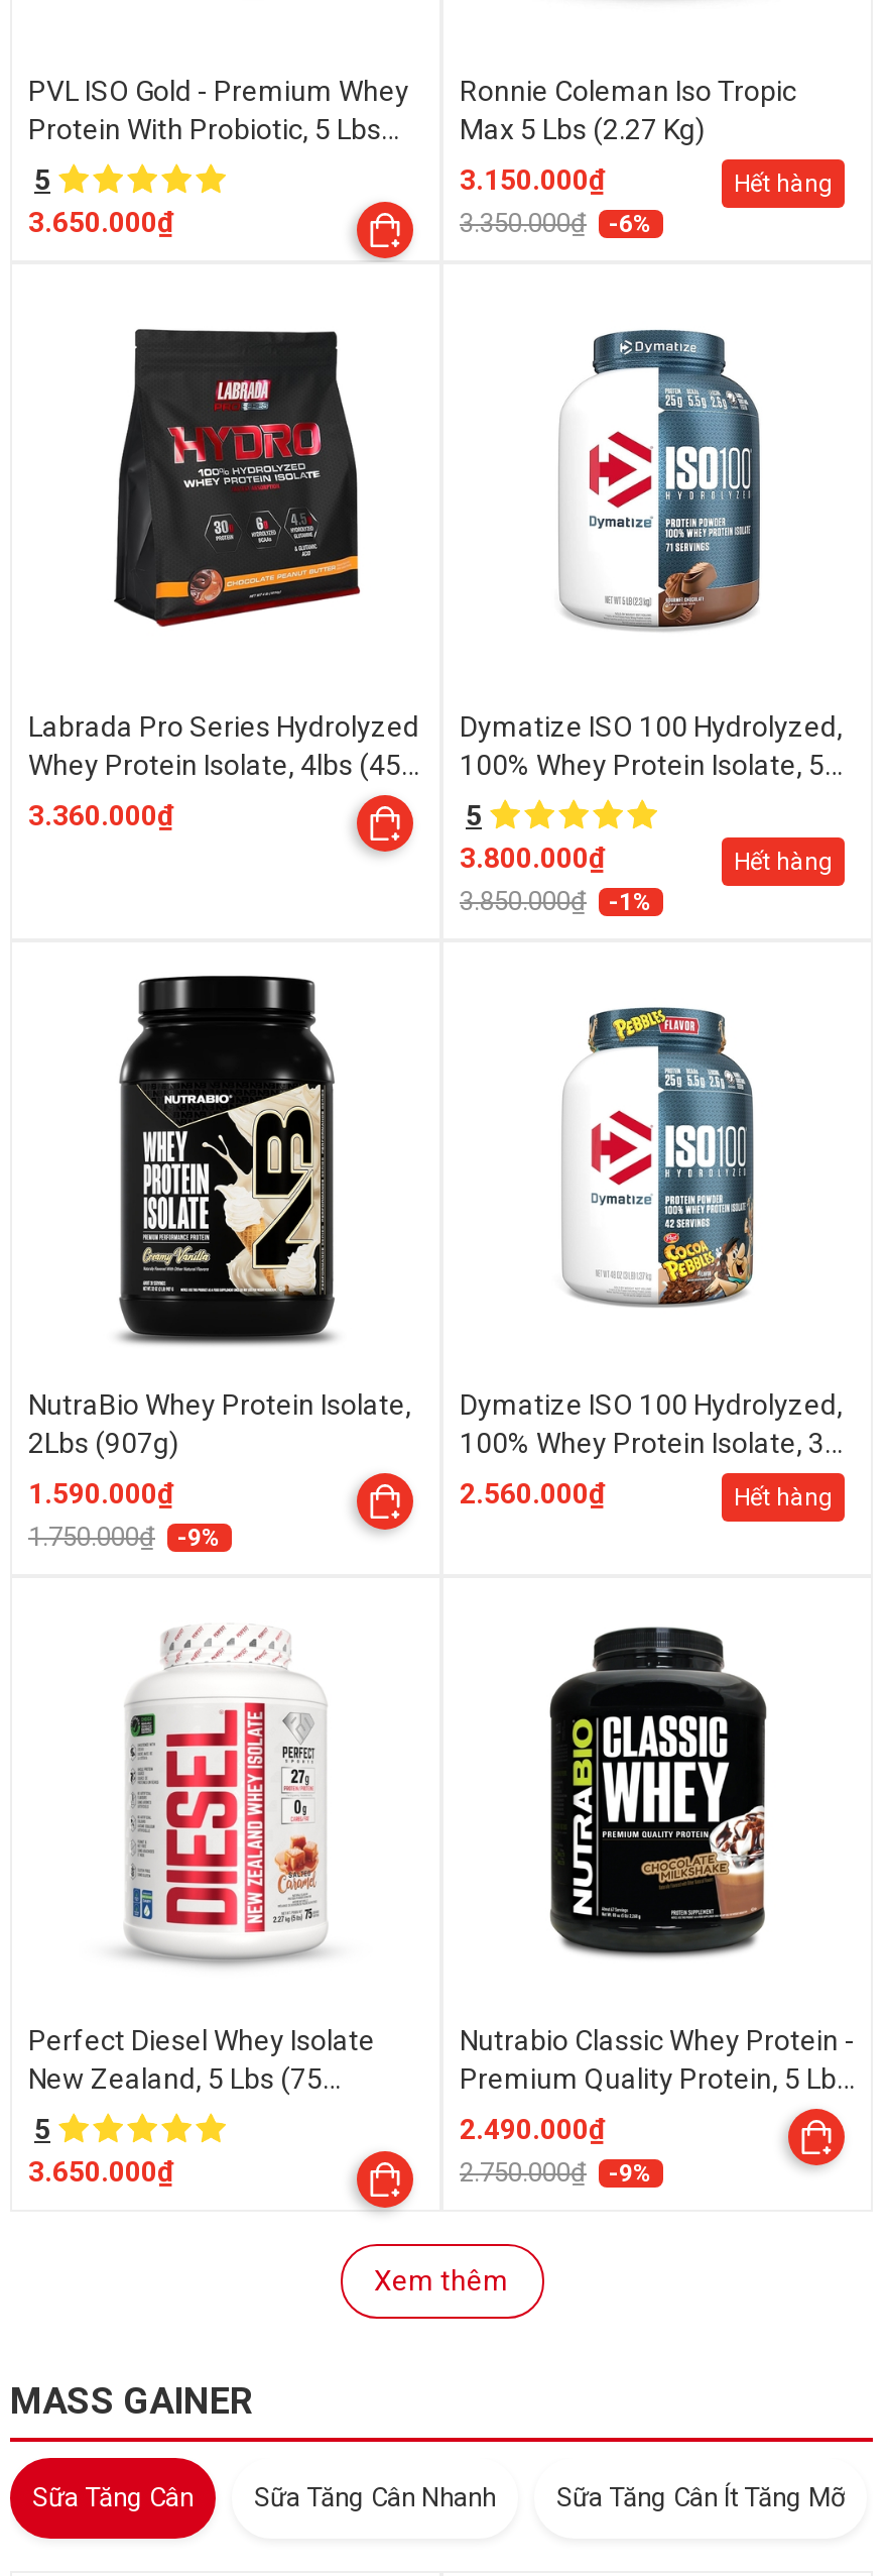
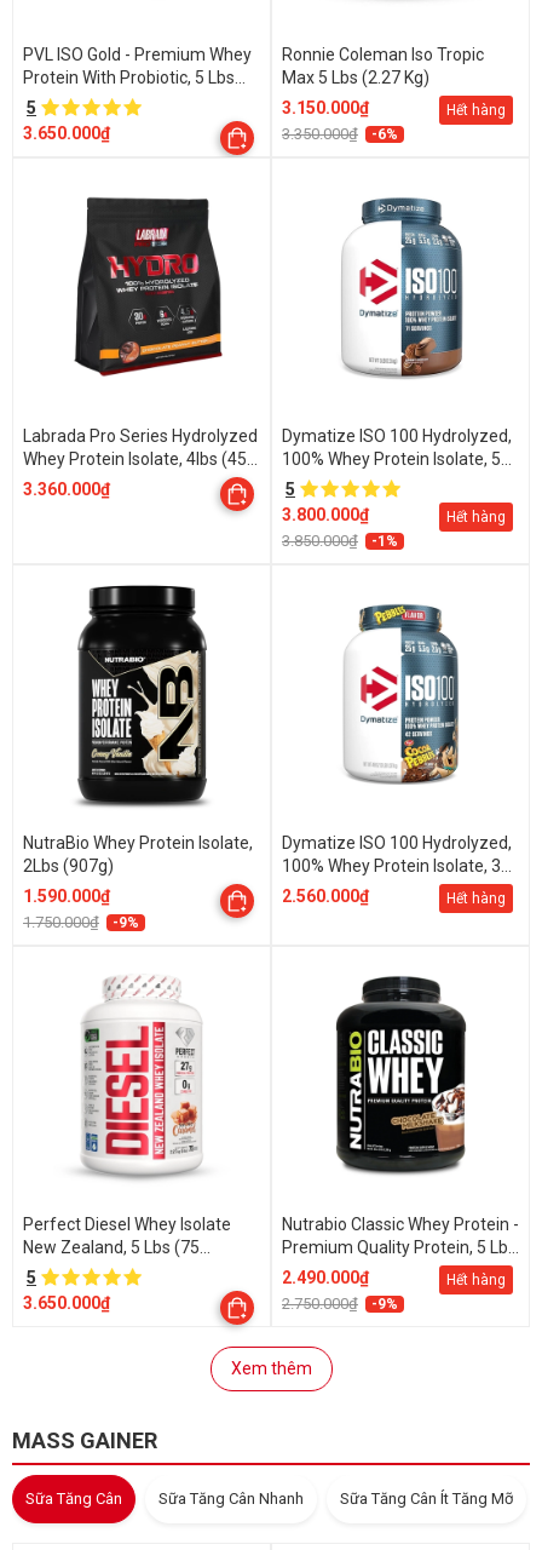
+ Hết hàng
